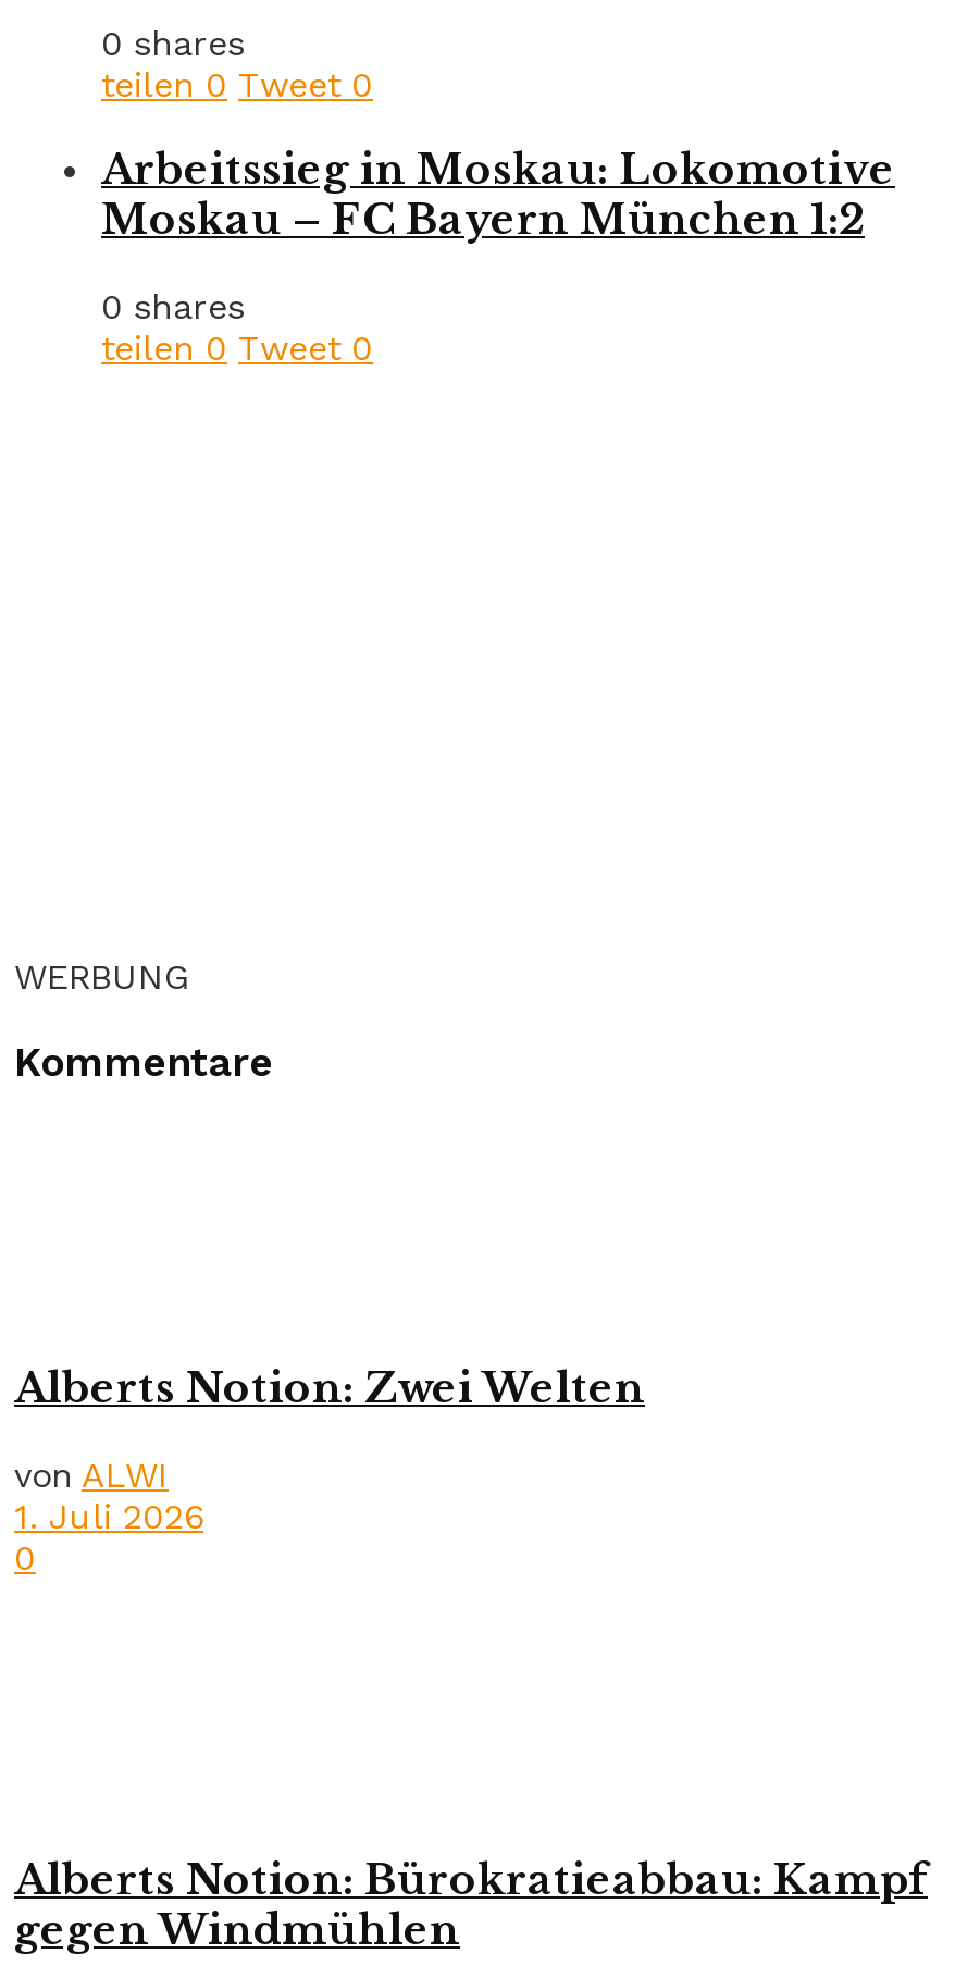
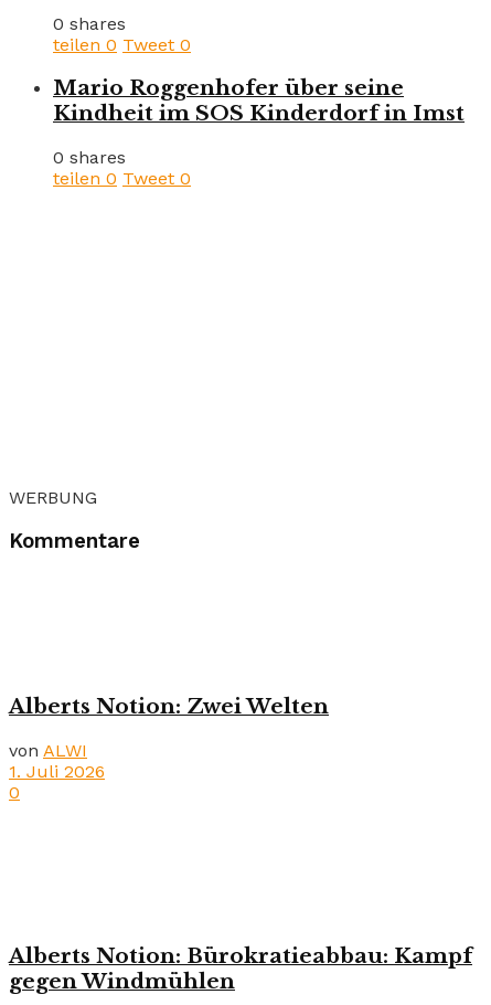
- Arbeitssieg in Moskau: Lokomotive
- Moskau – FC Bayern München 1:2
+ Mario Roggenhofer über seine
+ Kindheit im SOS Kinderdorf in Imst
